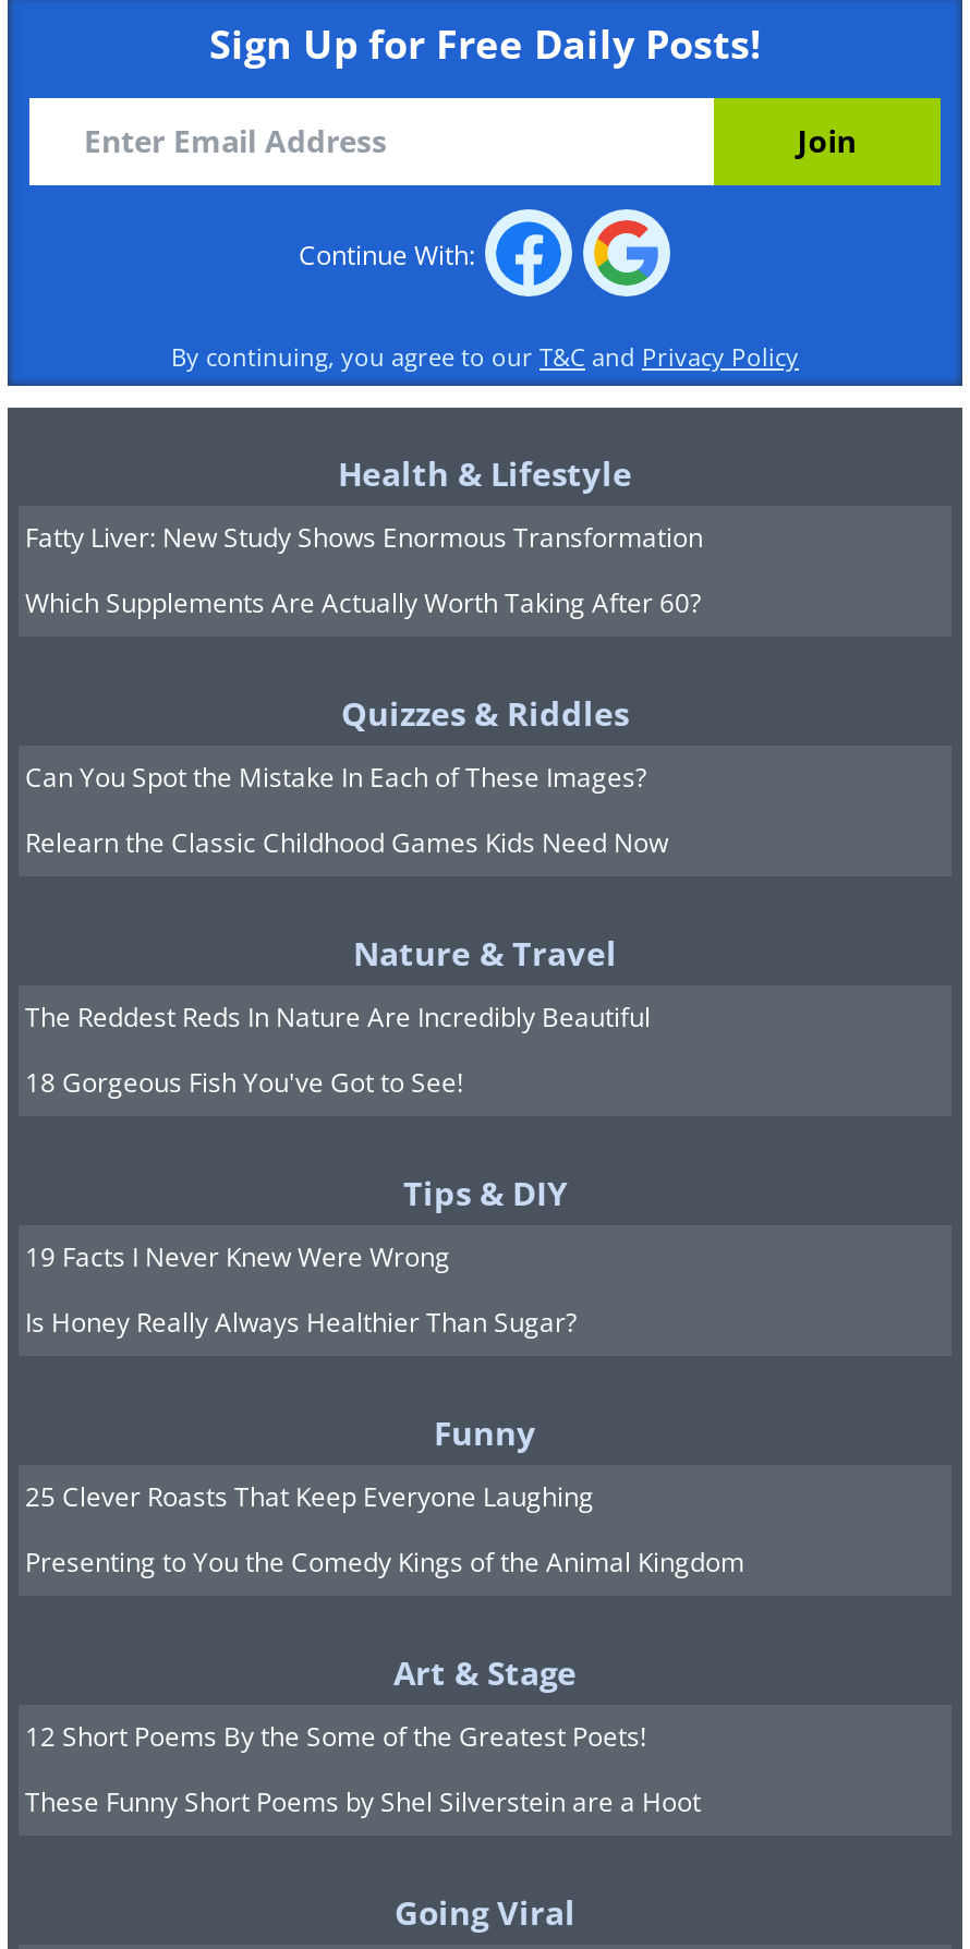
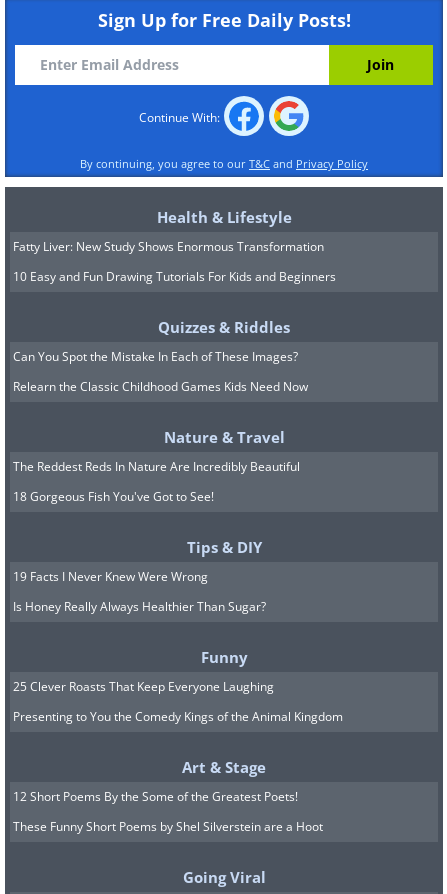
- Which Supplements Are Actually Worth Taking After 60?
+ 10 Easy and Fun Drawing Tutorials For Kids and Beginners
